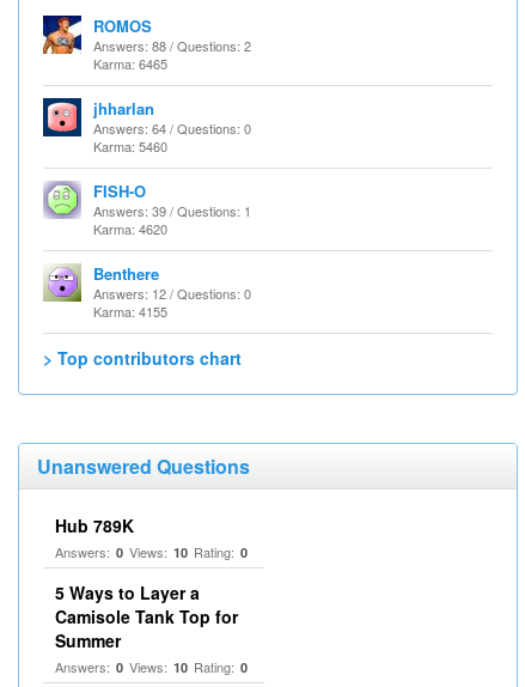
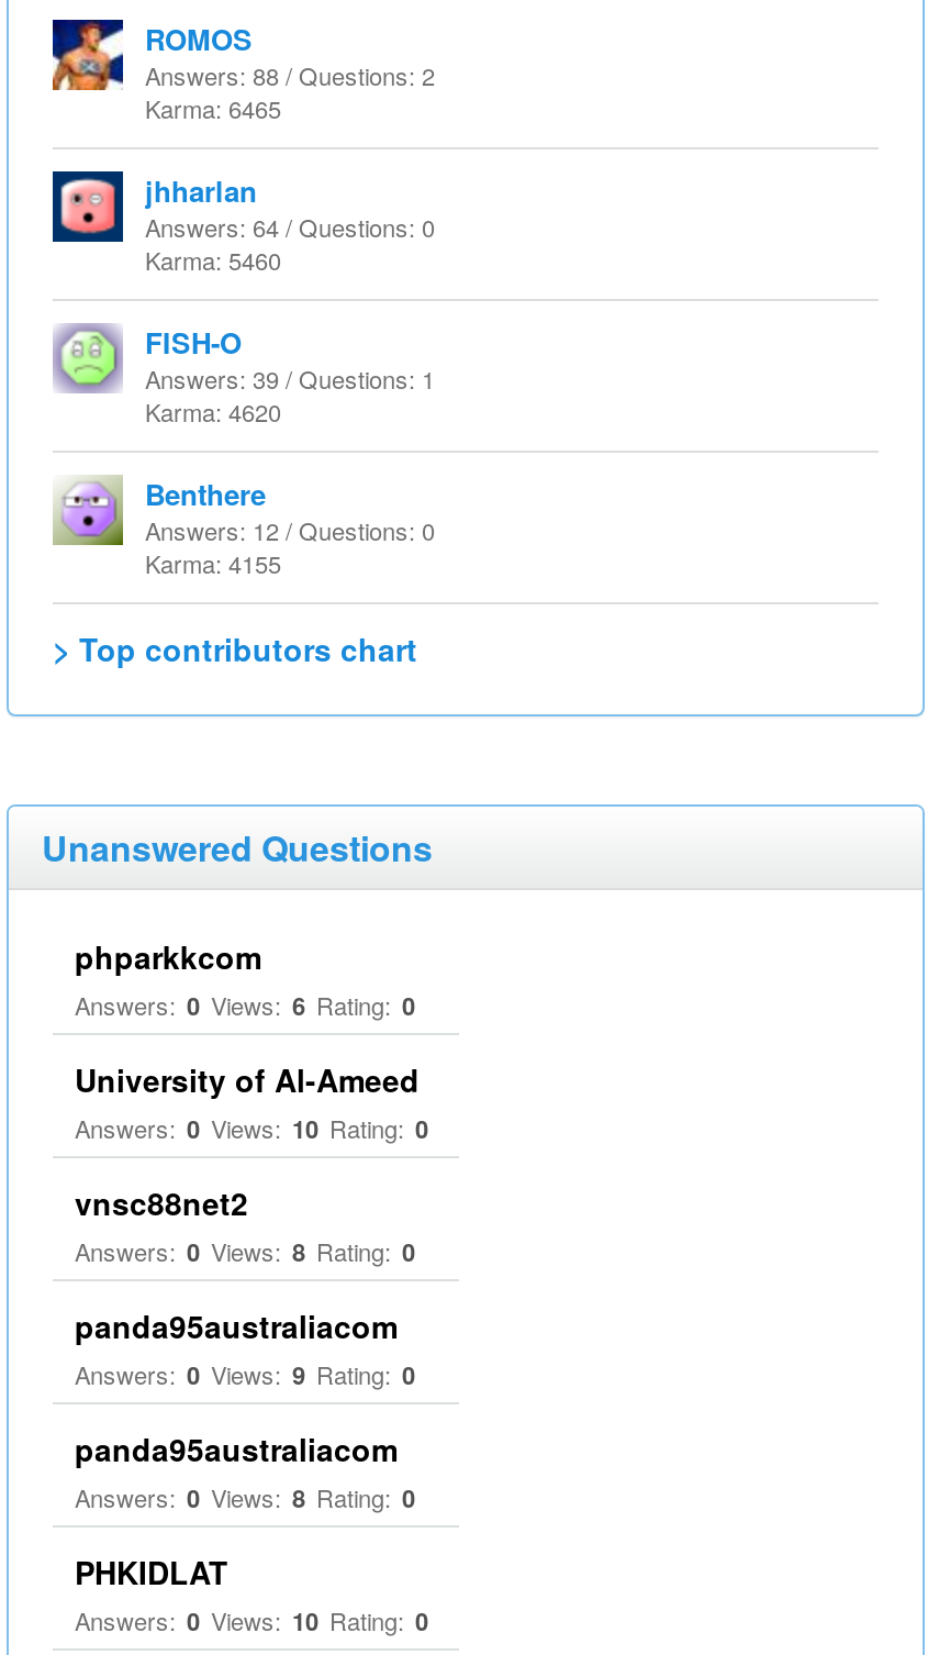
- Hub 789K
+ phparkkcom
+ Answers: 0 Views: 6 Rating: 0
+ University of Al-Ameed

- 5 Ways to Layer a
- Camisole Tank Top for
- Summer
+ vnsc88net2
+ Answers: 0 Views: 8 Rating: 0
+ panda95australiacom
+ Answers: 0 Views: 9 Rating: 0
+ panda95australiacom
+ Answers: 0 Views: 8 Rating: 0
+ PHKIDLAT
